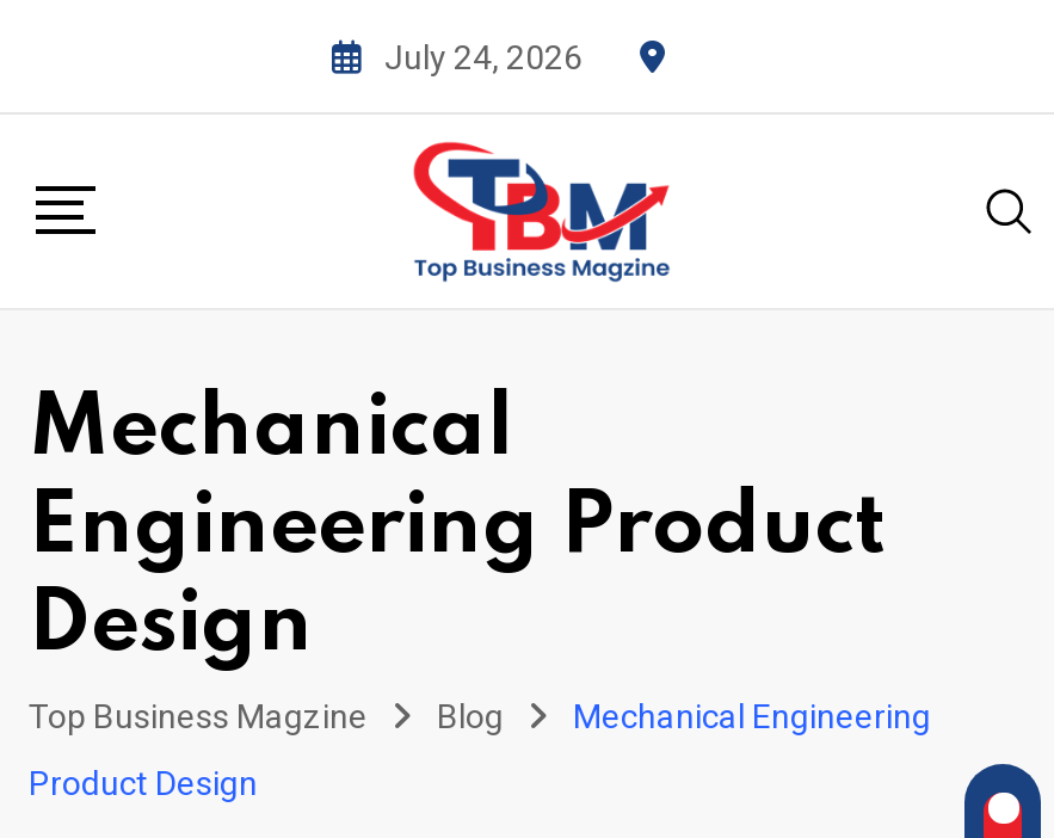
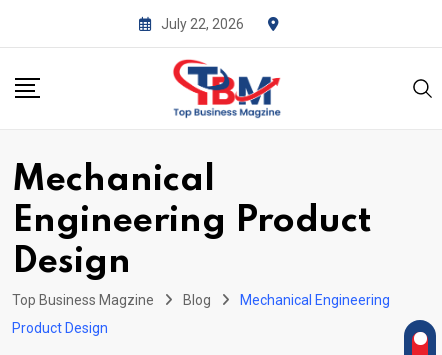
- July 24, 2026
+ July 22, 2026
